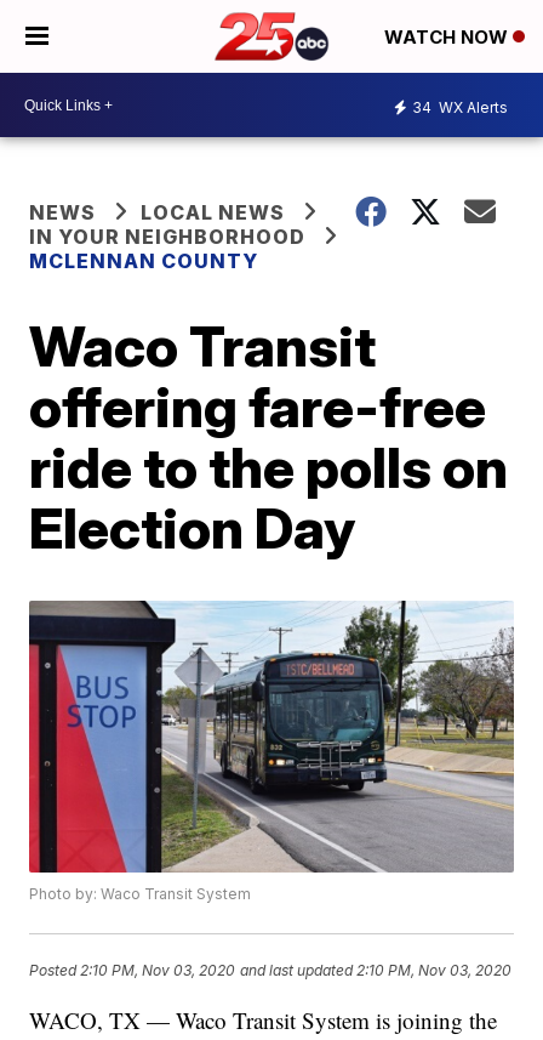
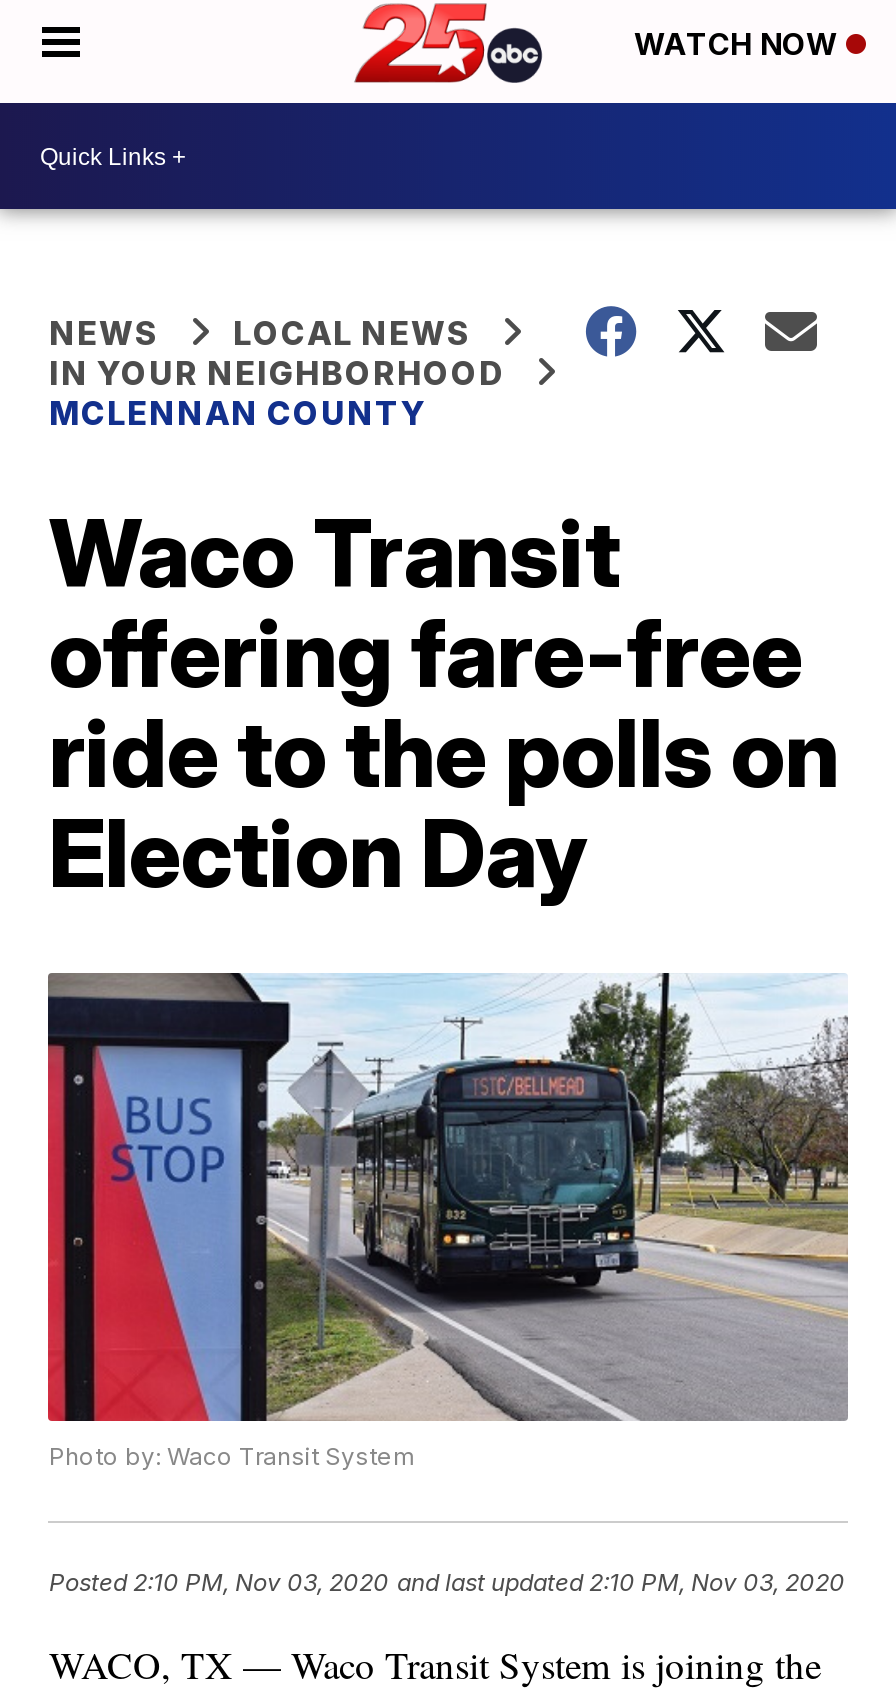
- 34 WX Alerts
